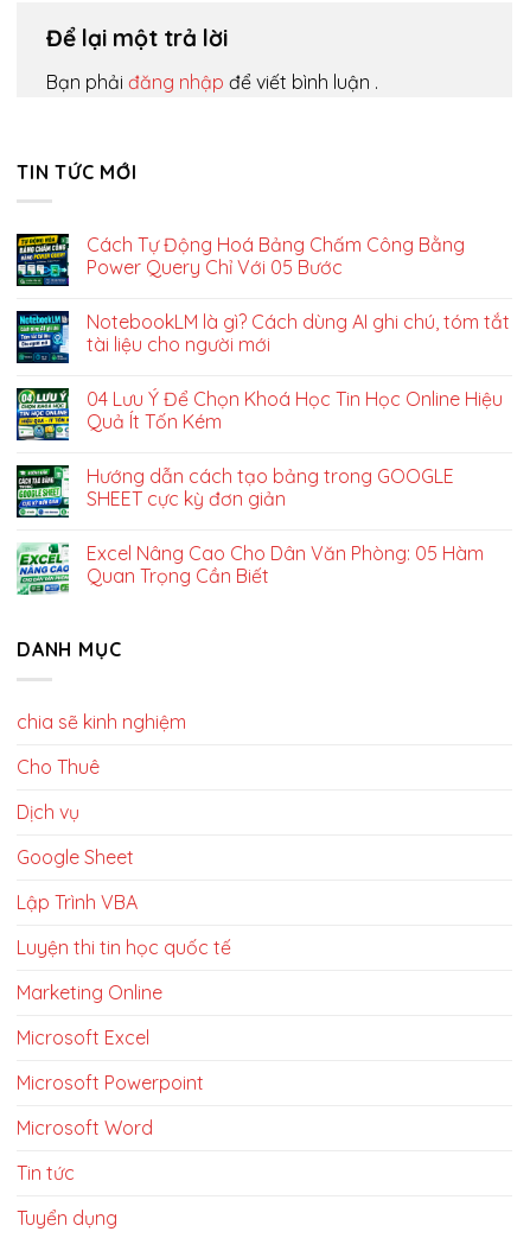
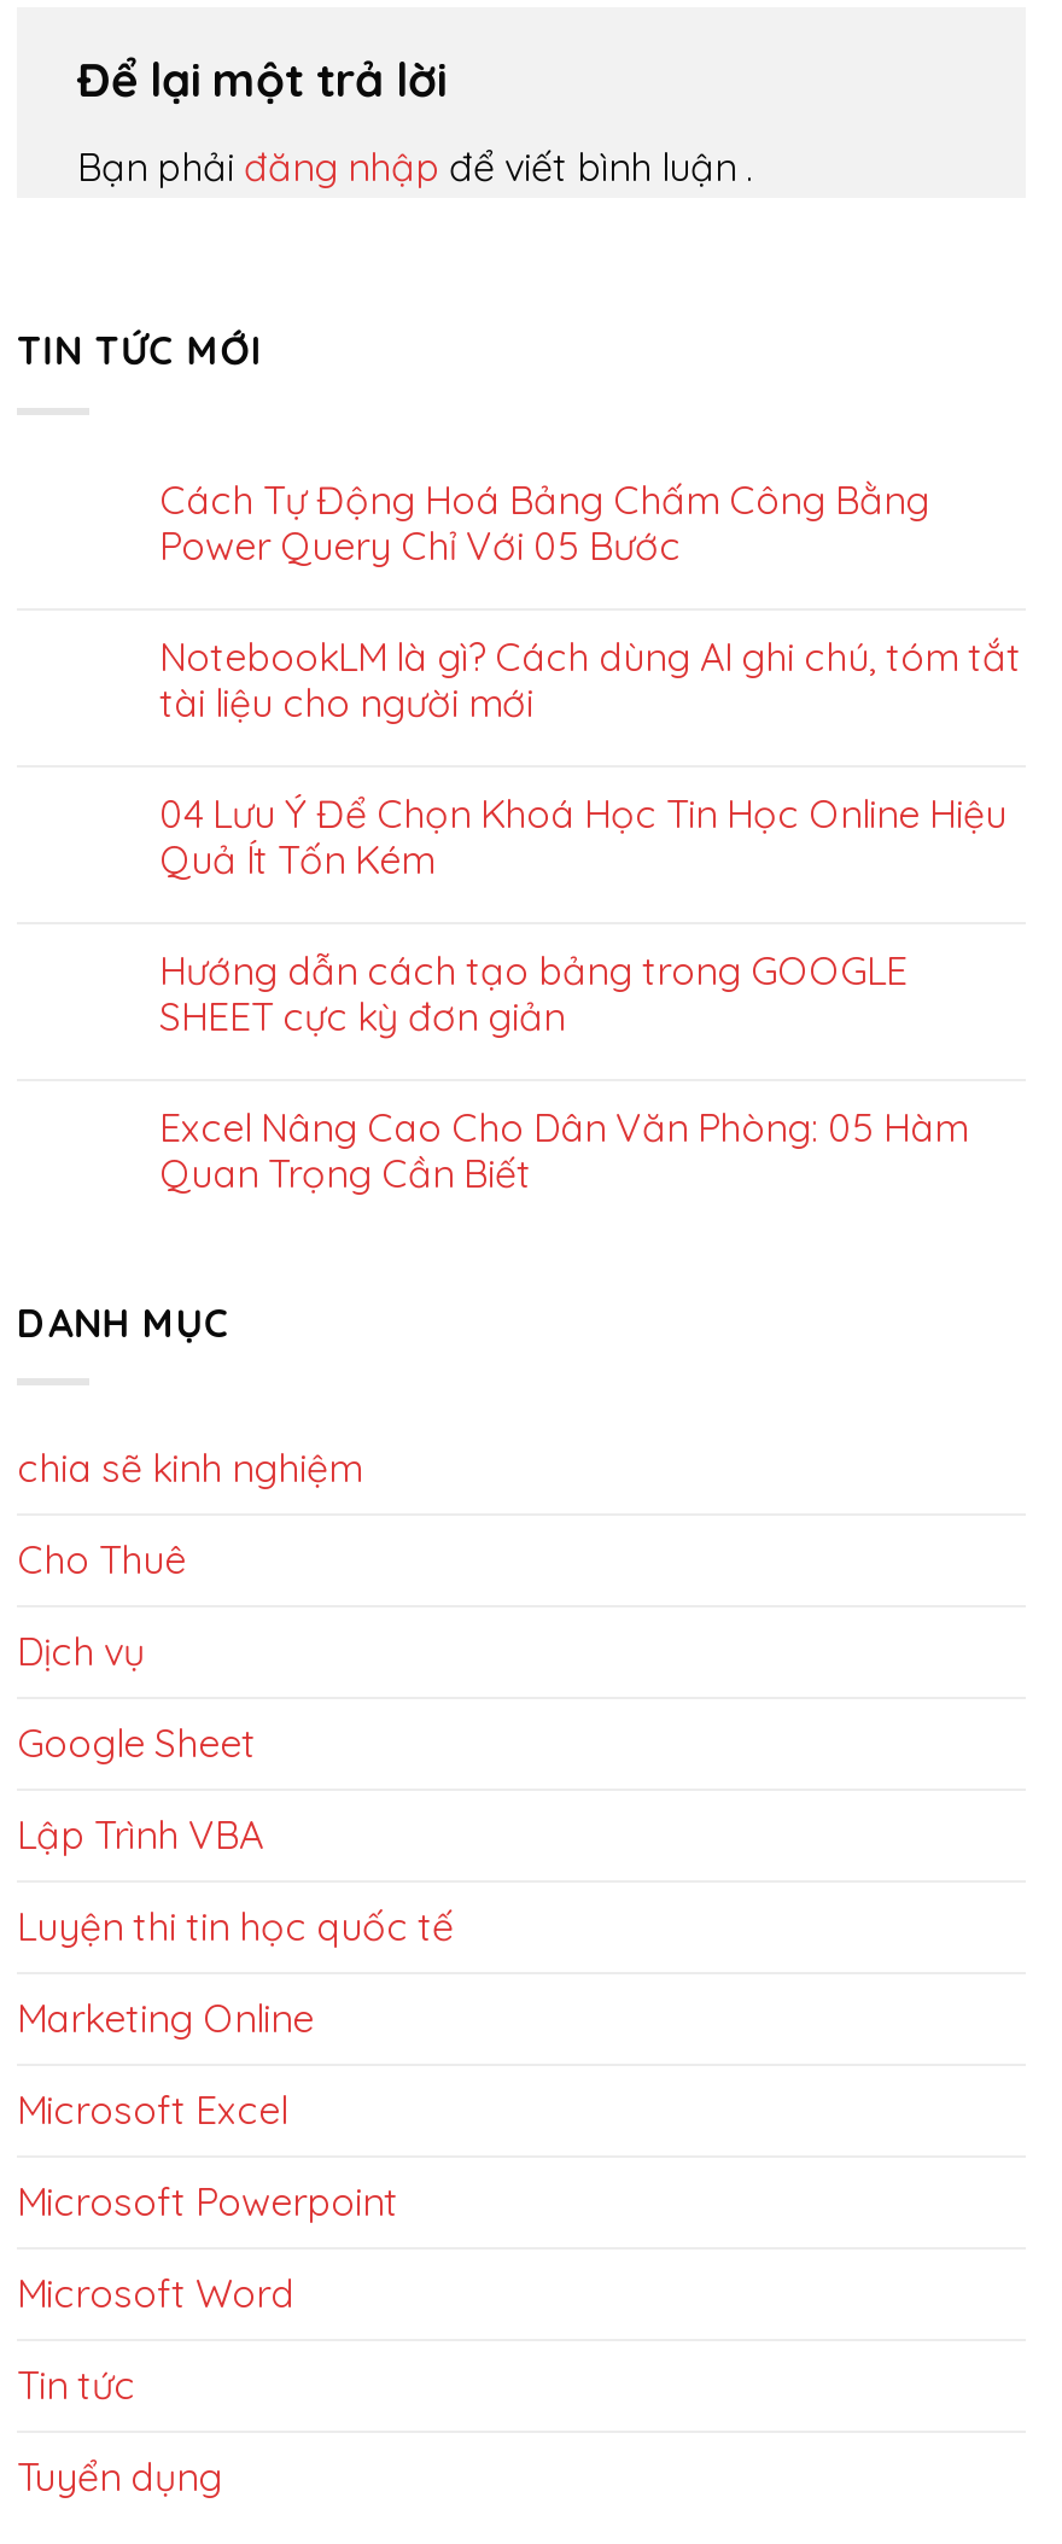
- [image]

- [image]

- [image]

- [image]

- [image]
